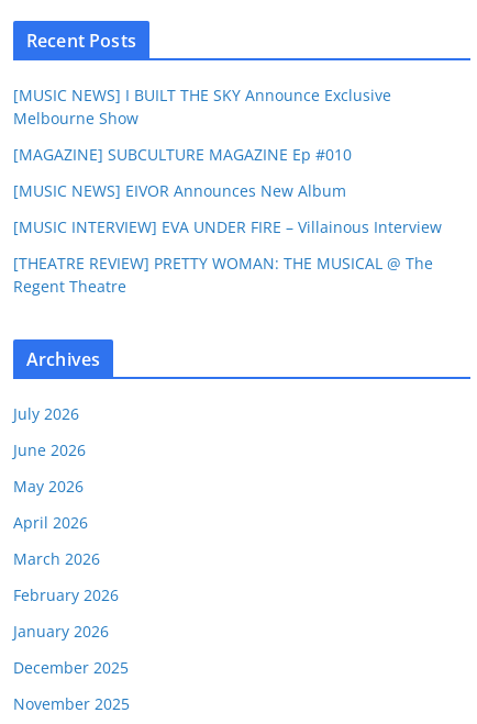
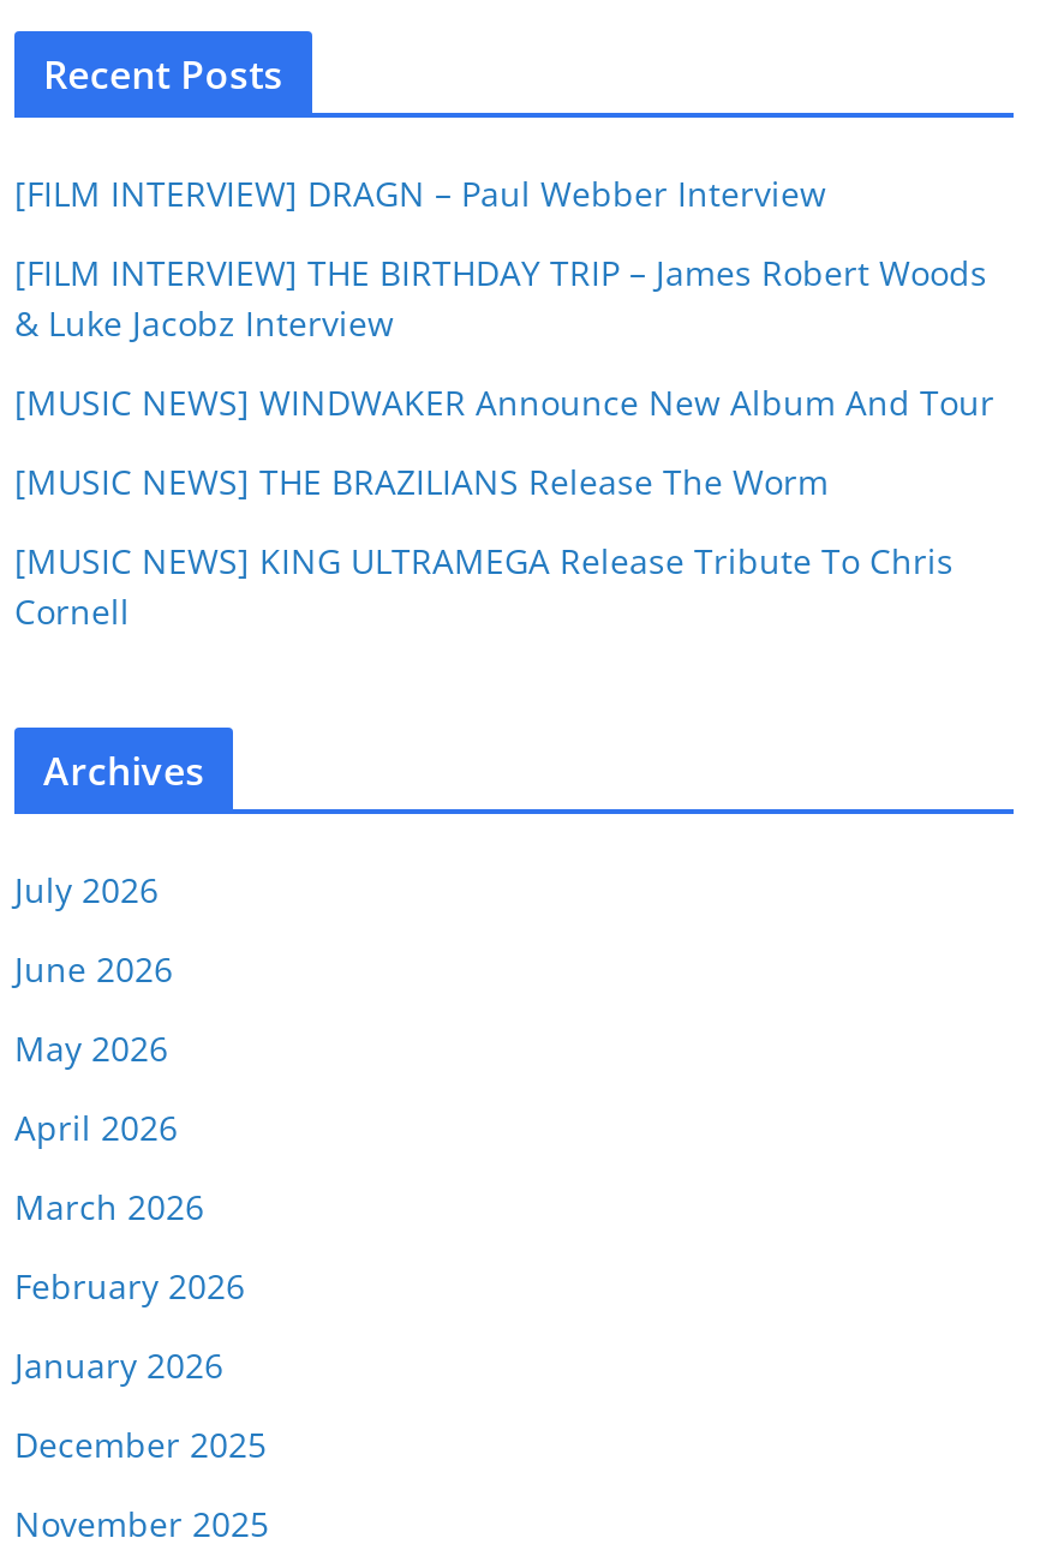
- [MUSIC NEWS] I BUILT THE SKY Announce Exclusive
- Melbourne Show
+ [FILM INTERVIEW] DRAGN – Paul Webber Interview

- [MAGAZINE] SUBCULTURE MAGAZINE Ep #010
+ [FILM INTERVIEW] THE BIRTHDAY TRIP – James Robert Woods
+ & Luke Jacobz Interview

- [MUSIC NEWS] EIVOR Announces New Album
+ [MUSIC NEWS] WINDWAKER Announce New Album And Tour

- [MUSIC INTERVIEW] EVA UNDER FIRE – Villainous Interview
+ [MUSIC NEWS] THE BRAZILIANS Release The Worm

- [THEATRE REVIEW] PRETTY WOMAN: THE MUSICAL @ The
- Regent Theatre
+ [MUSIC NEWS] KING ULTRAMEGA Release Tribute To Chris
+ Cornell
